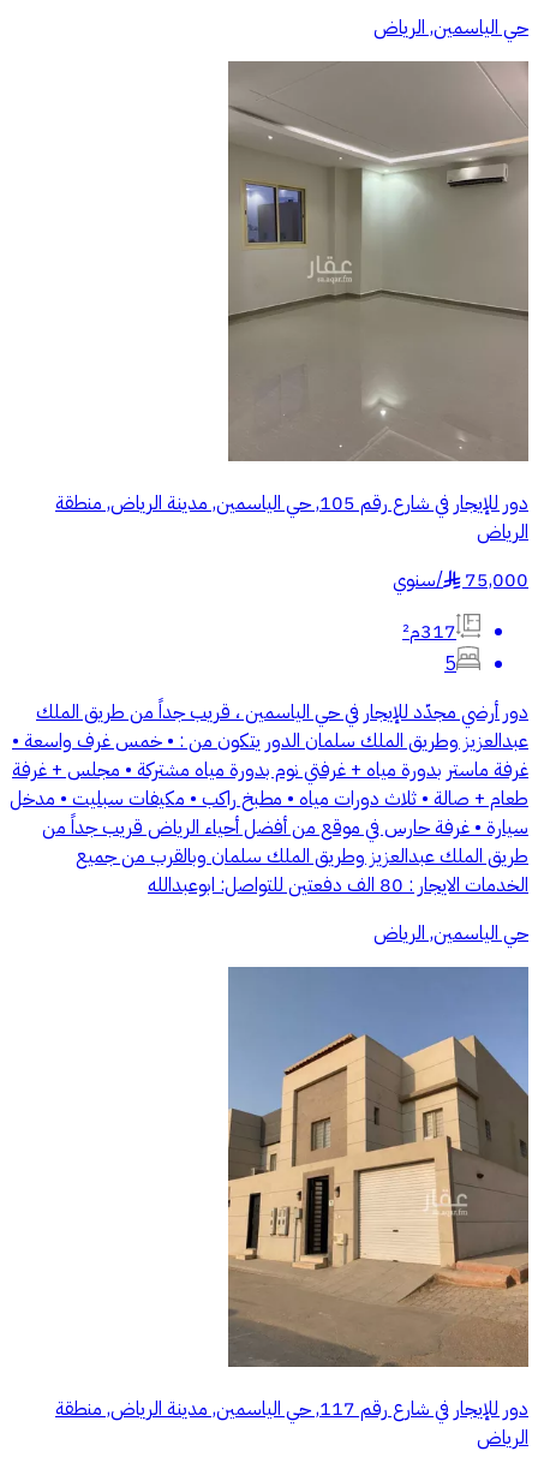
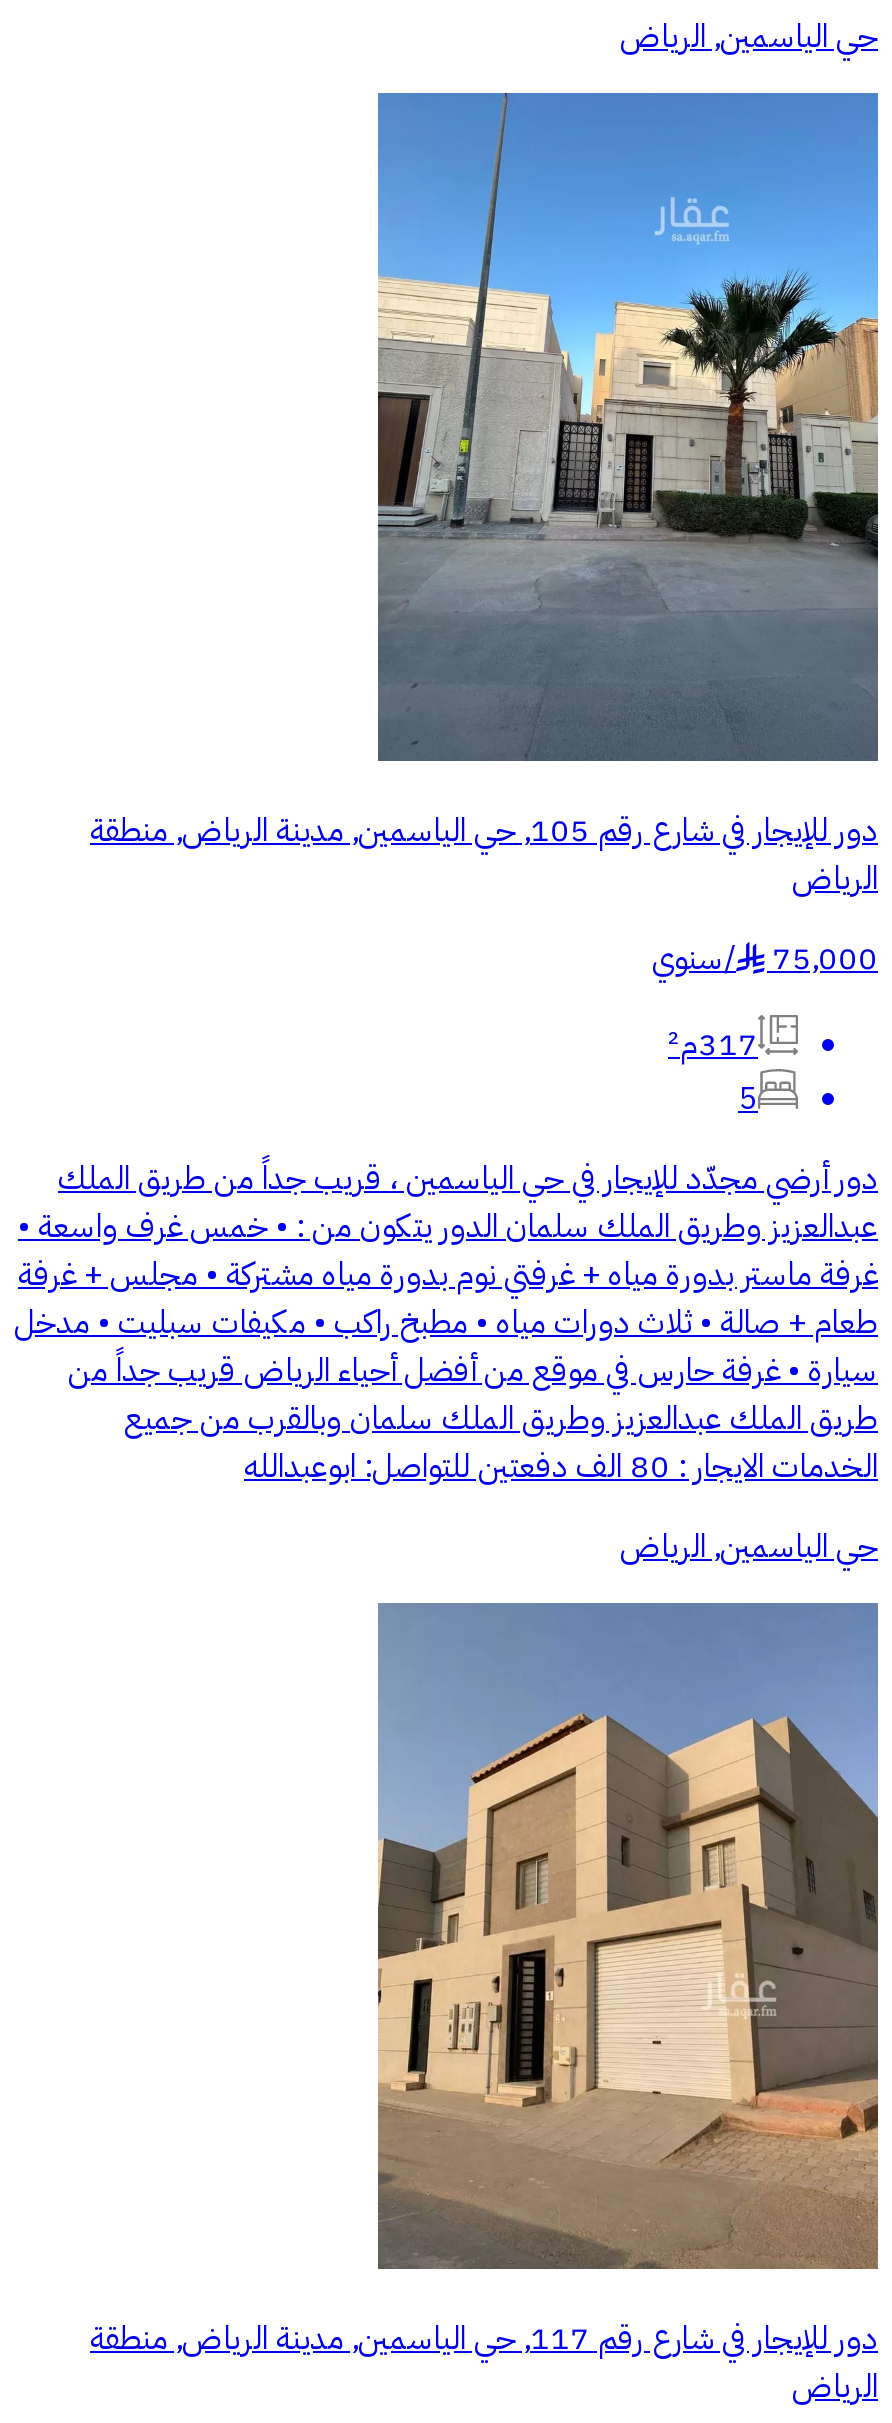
- [image]
+ [image]
